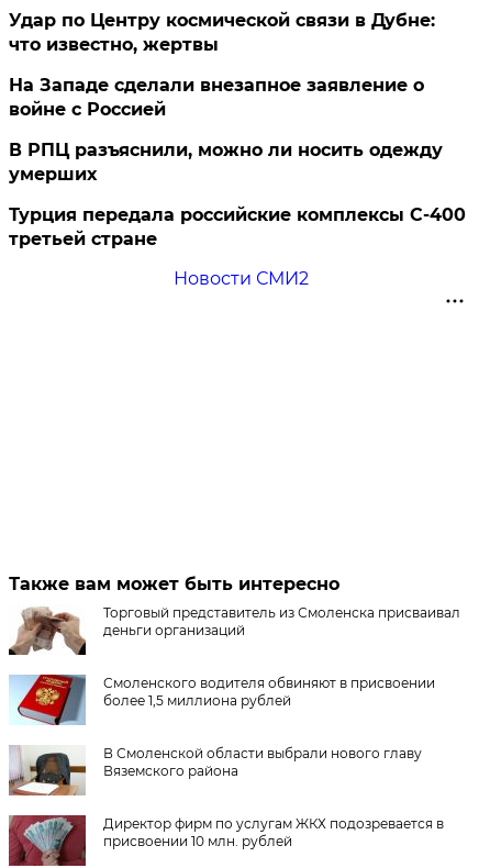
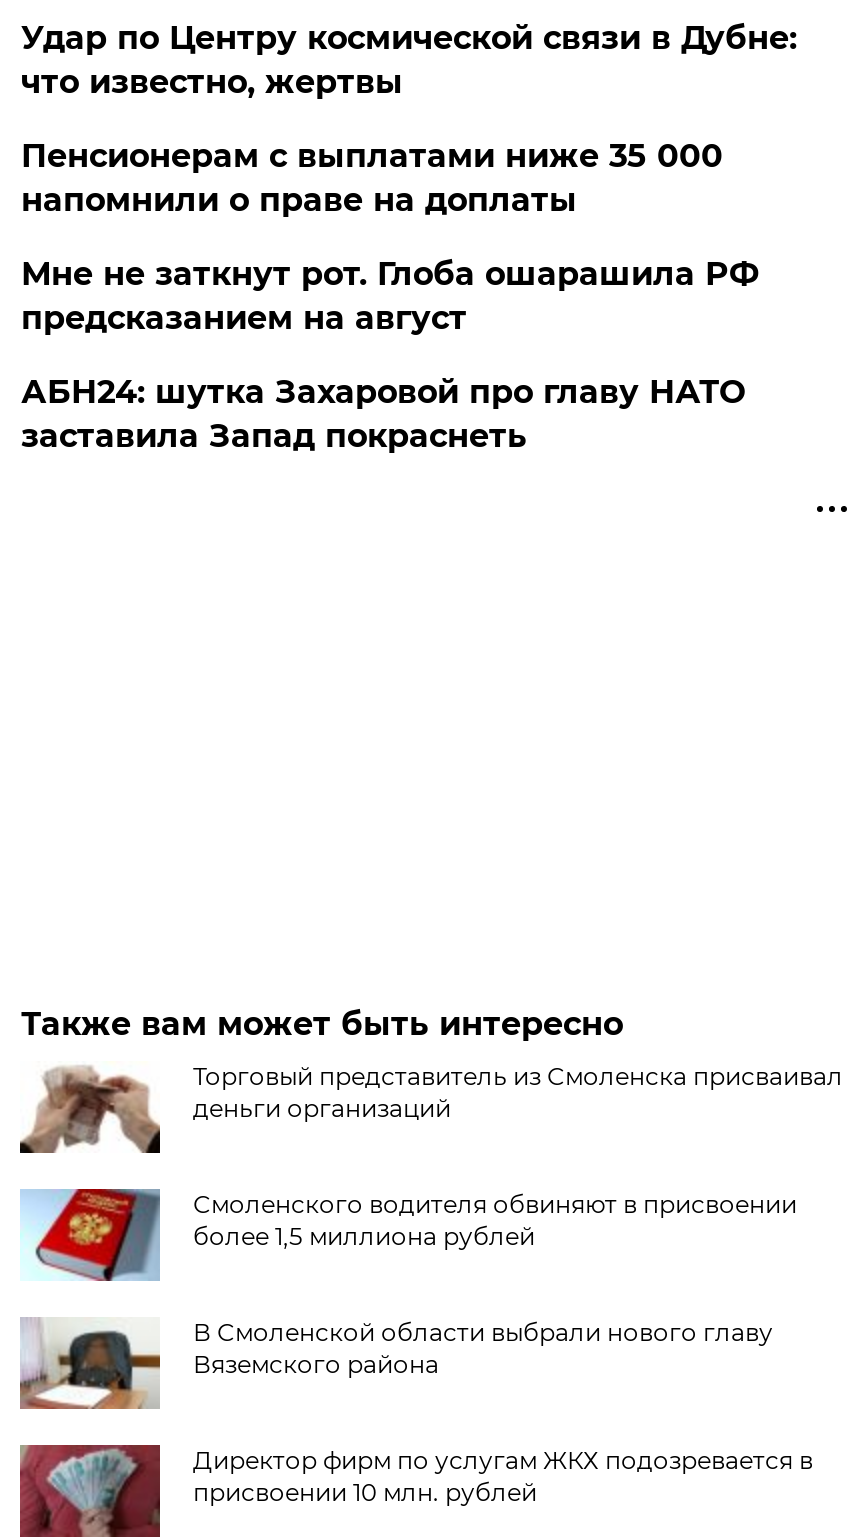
- На Западе сделали внезапное заявление о
- войне с Россией
- В РПЦ разъяснили, можно ли носить одежду
- умерших
- Турция передала российские комплексы С-400
- третьей стране
- Новости СМИ2
+ Пенсионерам с выплатами ниже 35 000
+ напомнили о праве на доплаты
+ Мне не заткнут рот. Глоба ошарашила РФ
+ предсказанием на август
+ АБН24: шутка Захаровой про главу НАТО
+ заставила Запад покраснеть
